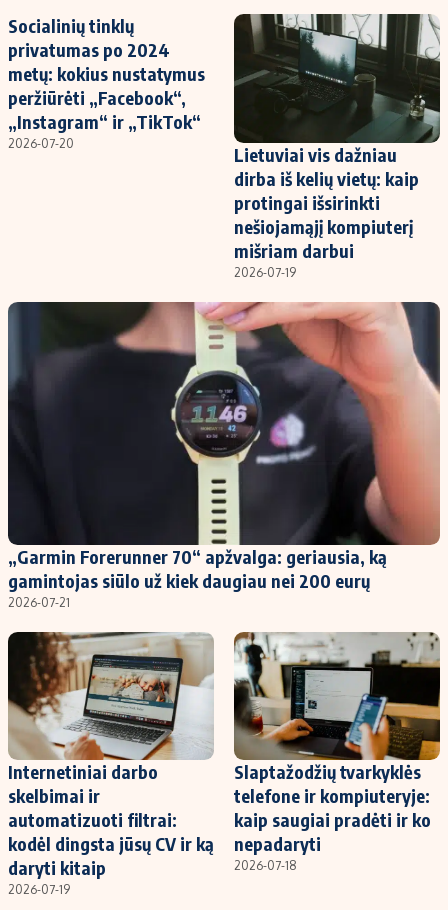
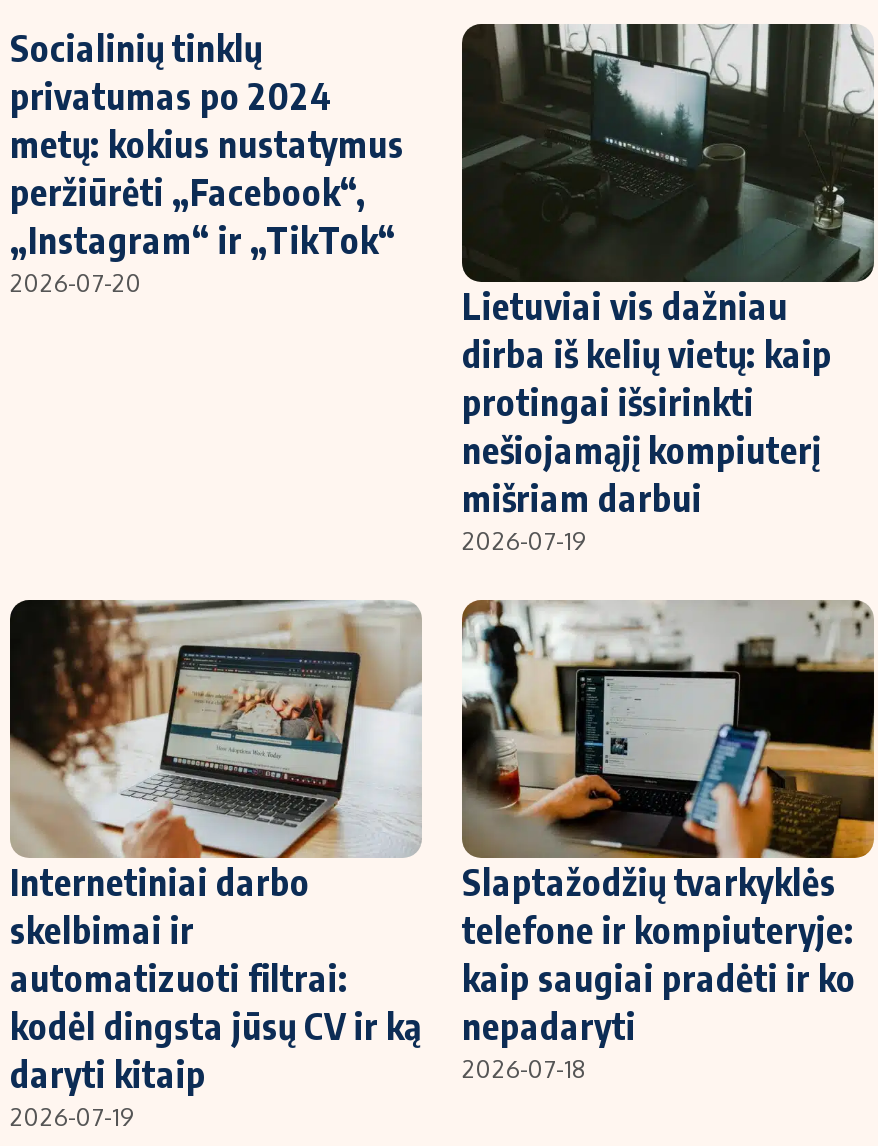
- [image]
- „Garmin Forerunner 70“ apžvalga: geriausia, ką
- gamintojas siūlo už kiek daugiau nei 200 eurų
- 2026-07-21
